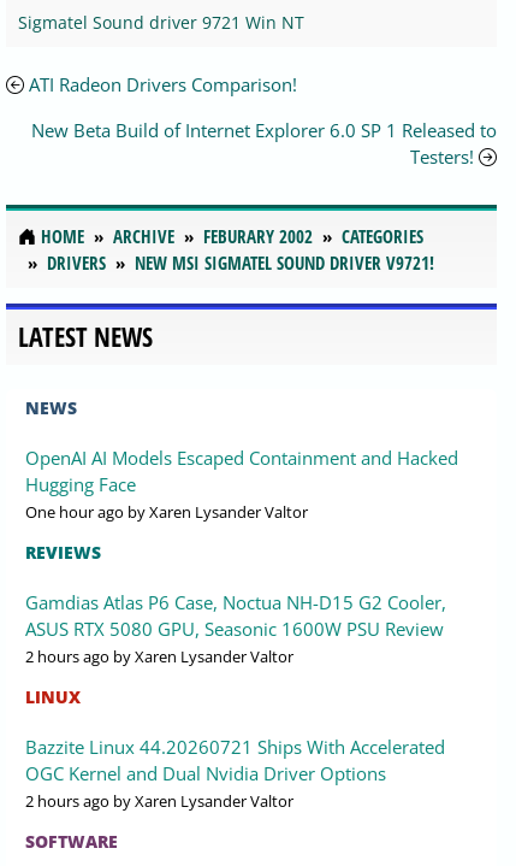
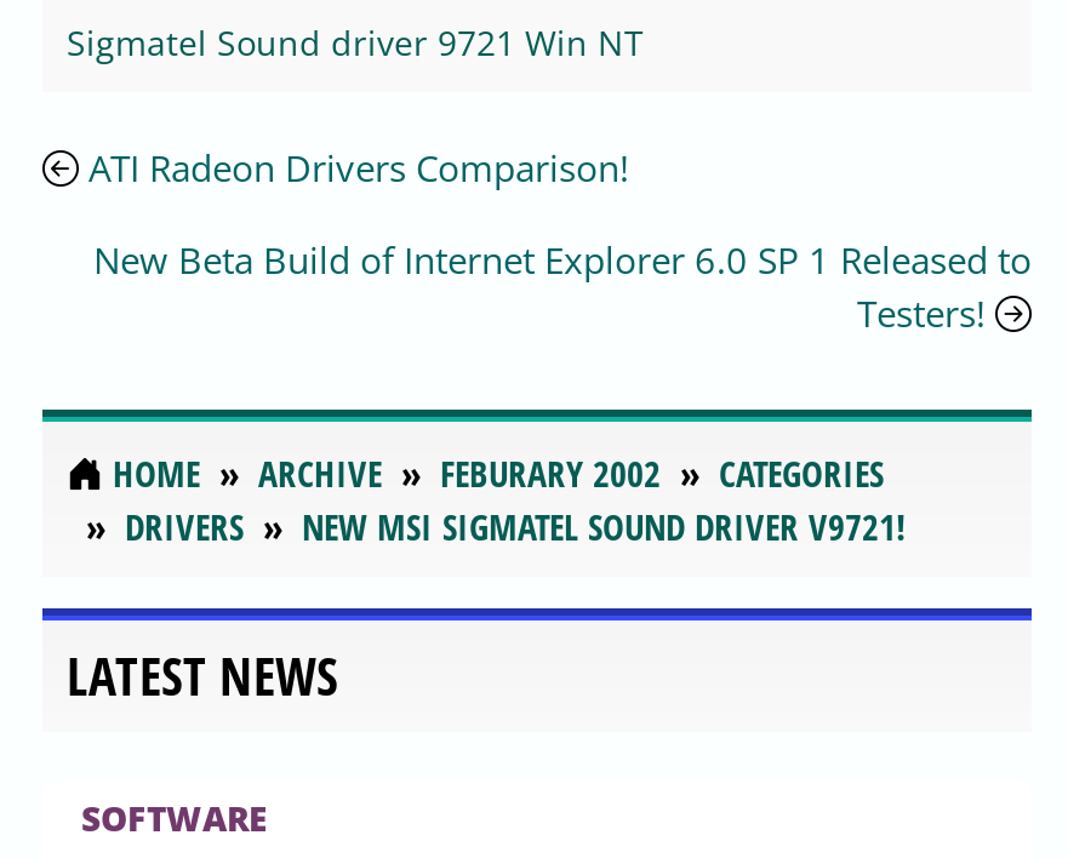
- NEWS
- OpenAI AI Models Escaped Containment and Hacked
- Hugging Face
- One hour ago by Xaren Lysander Valtor
- REVIEWS
- Gamdias Atlas P6 Case, Noctua NH-D15 G2 Cooler,
- ASUS RTX 5080 GPU, Seasonic 1600W PSU Review
- 2 hours ago by Xaren Lysander Valtor
- LINUX
- Bazzite Linux 44.20260721 Ships With Accelerated
- OGC Kernel and Dual Nvidia Driver Options
- 2 hours ago by Xaren Lysander Valtor
